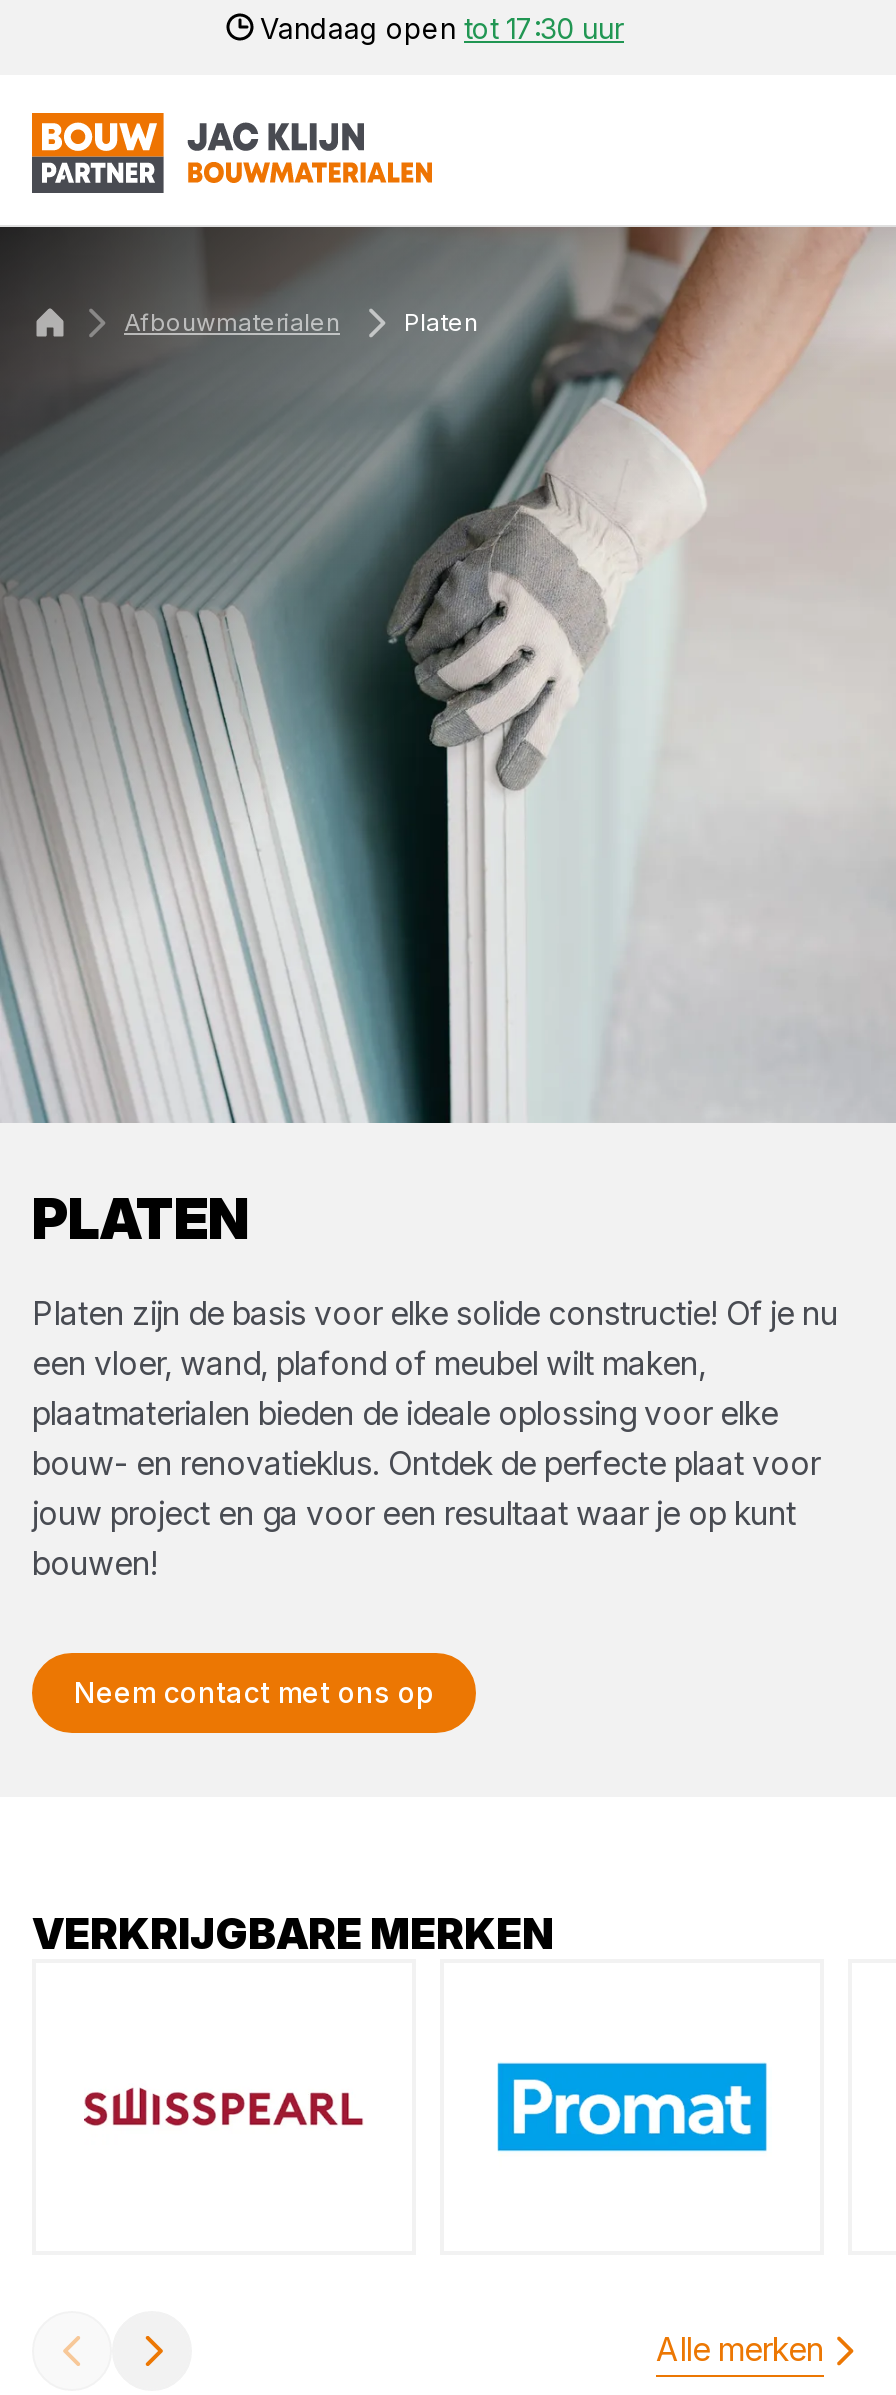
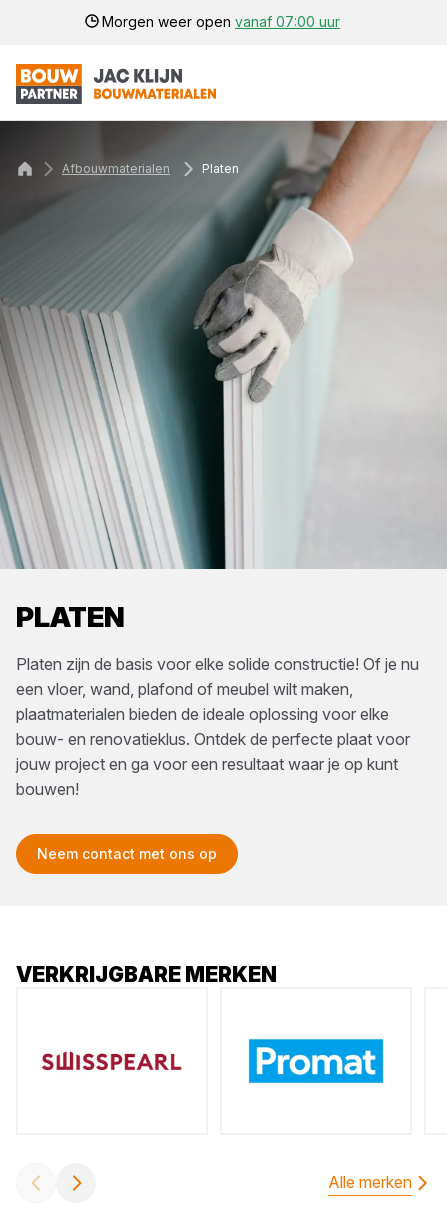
- Vandaag open tot 17:30 uur
+ Morgen weer open vanaf 07:00 uur
